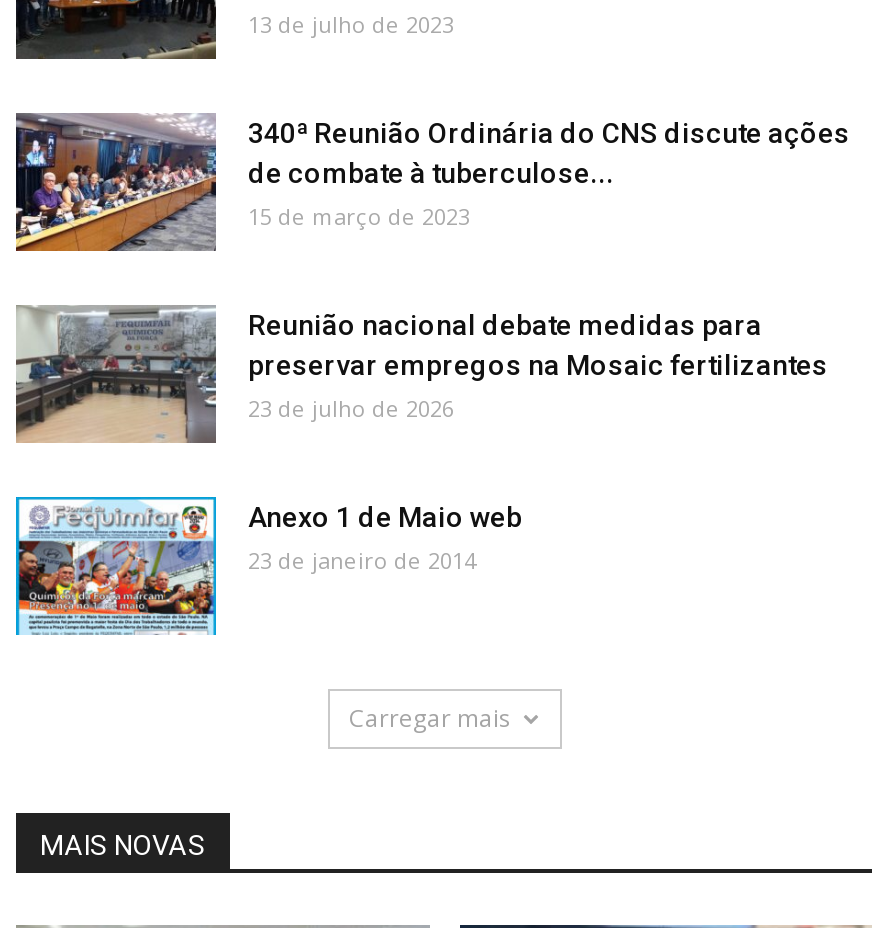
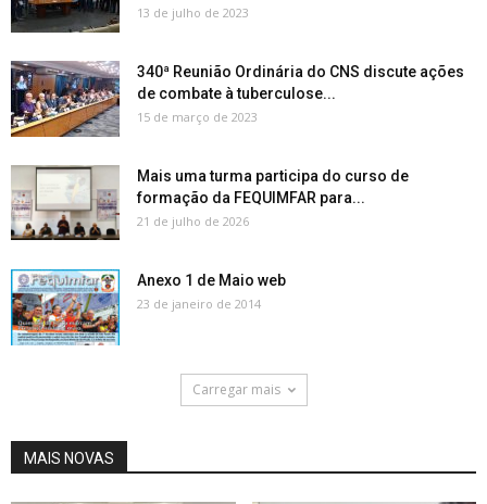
- [image]
- Reunião nacional debate medidas para
- preservar empregos na Mosaic fertilizantes
- 23 de julho de 2026
+ [image]
+ Mais uma turma participa do curso de
+ formação da FEQUIMFAR para...
+ 21 de julho de 2026
